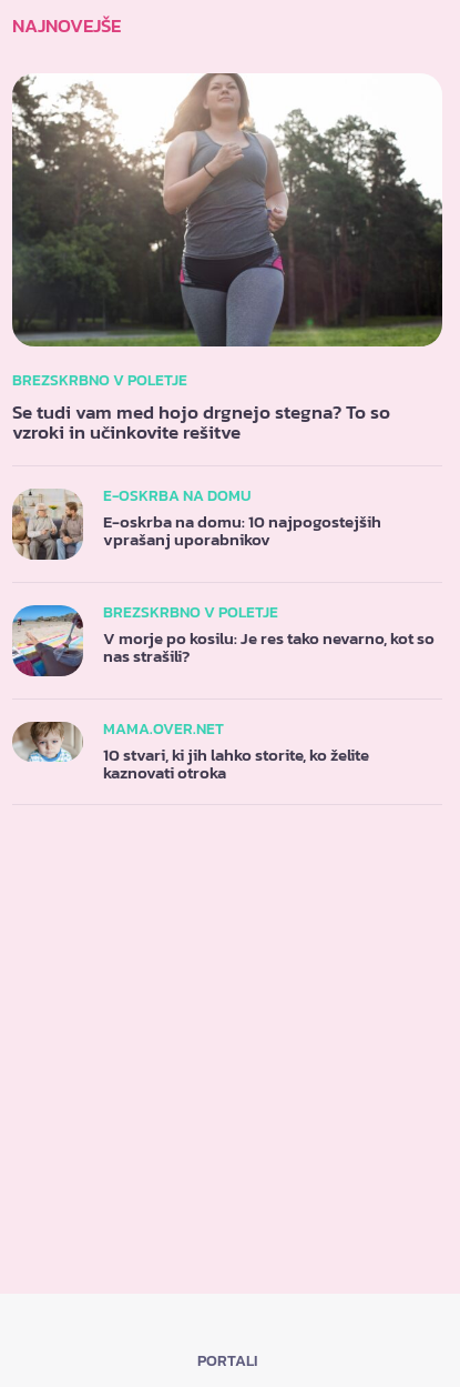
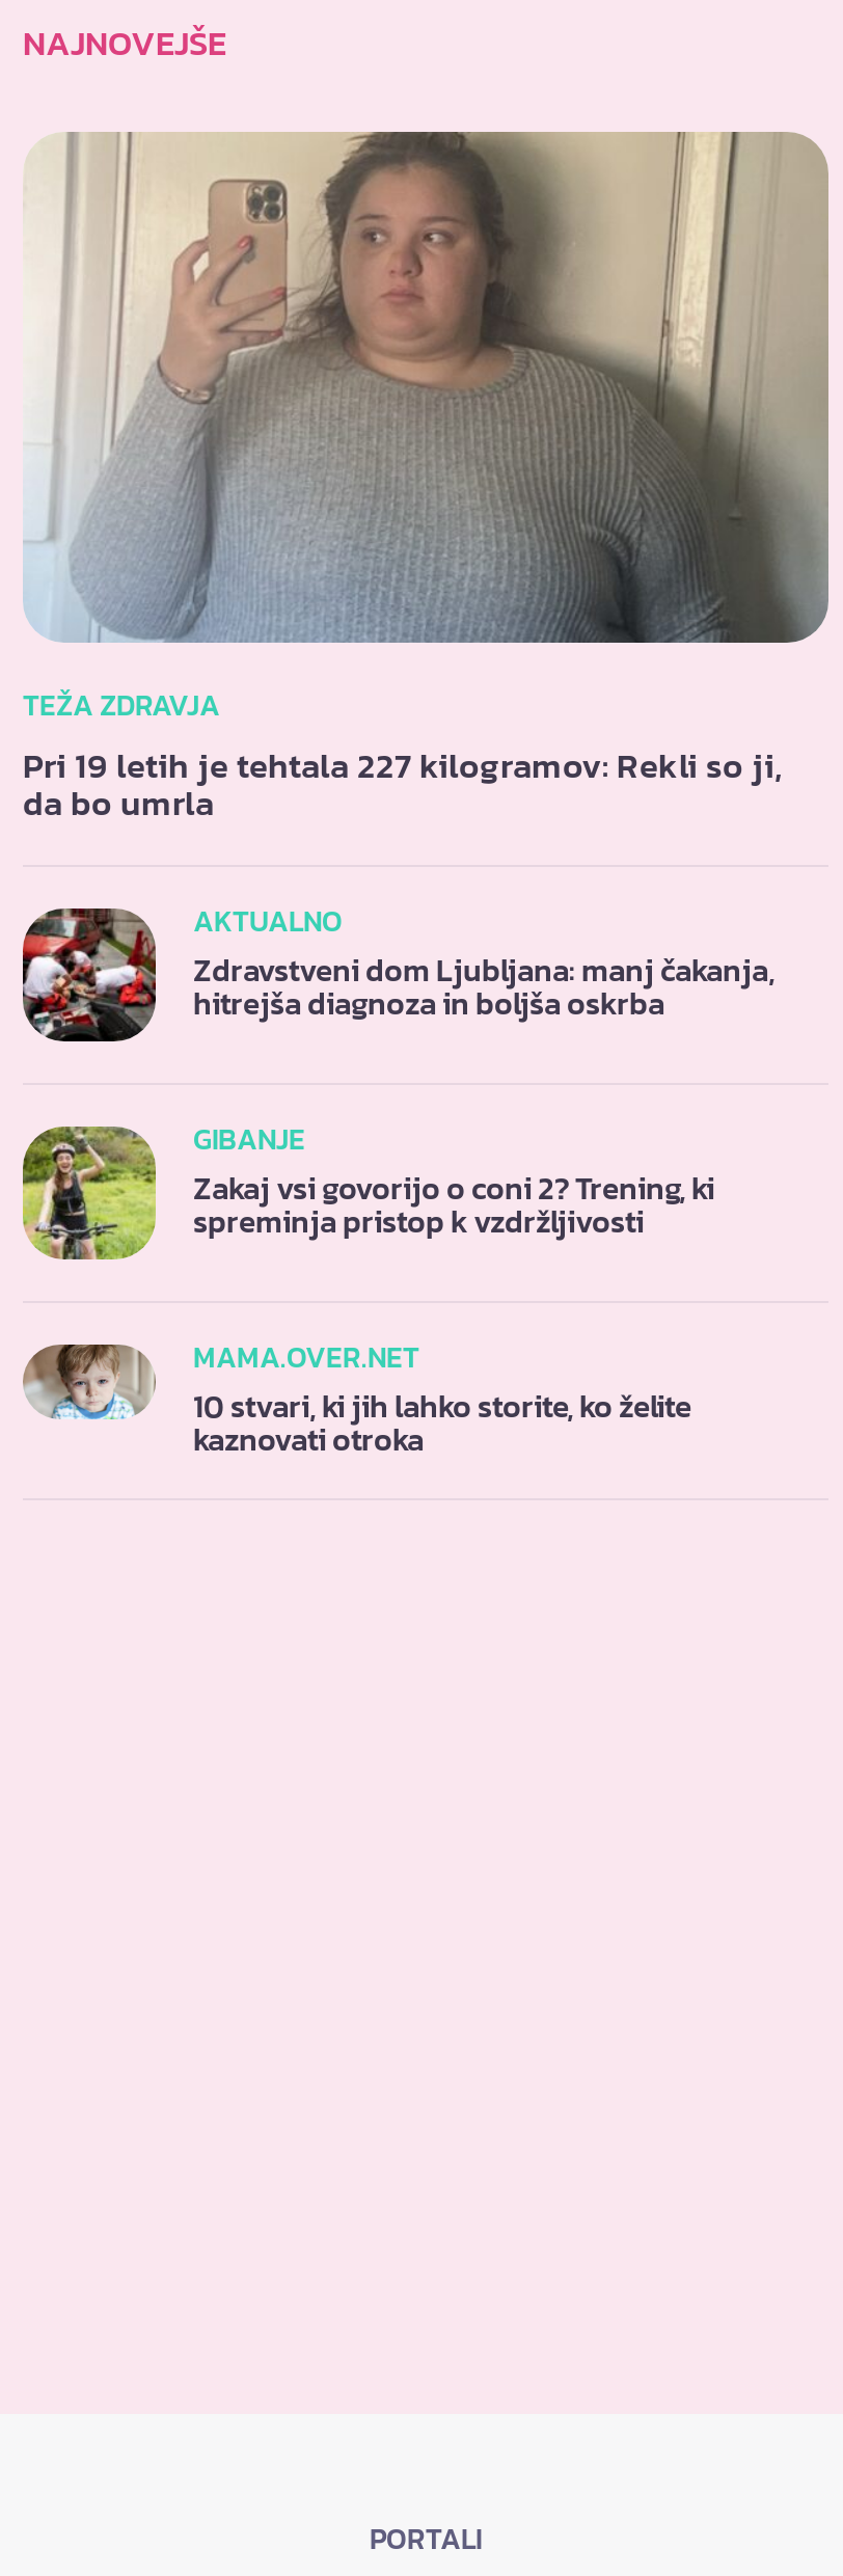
- [image]
- BREZSKRBNO V POLETJE
- Se tudi vam med hojo drgnejo stegna? To so
- vzroki in učinkovite rešitve
+ [image]
+ TEŽA ZDRAVJA
+ Pri 19 letih je tehtala 227 kilogramov: Rekli so ji,
+ da bo umrla

- [image]
- E-OSKRBA NA DOMU
- E-oskrba na domu: 10 najpogostejših
- vprašanj uporabnikov
+ [image]
+ AKTUALNO
+ Zdravstveni dom Ljubljana: manj čakanja,
+ hitrejša diagnoza in boljša oskrba

- [image]
- BREZSKRBNO V POLETJE
- V morje po kosilu: Je res tako nevarno, kot so
- nas strašili?
+ [image]
+ GIBANJE
+ Zakaj vsi govorijo o coni 2? Trening, ki
+ spreminja pristop k vzdržljivosti
